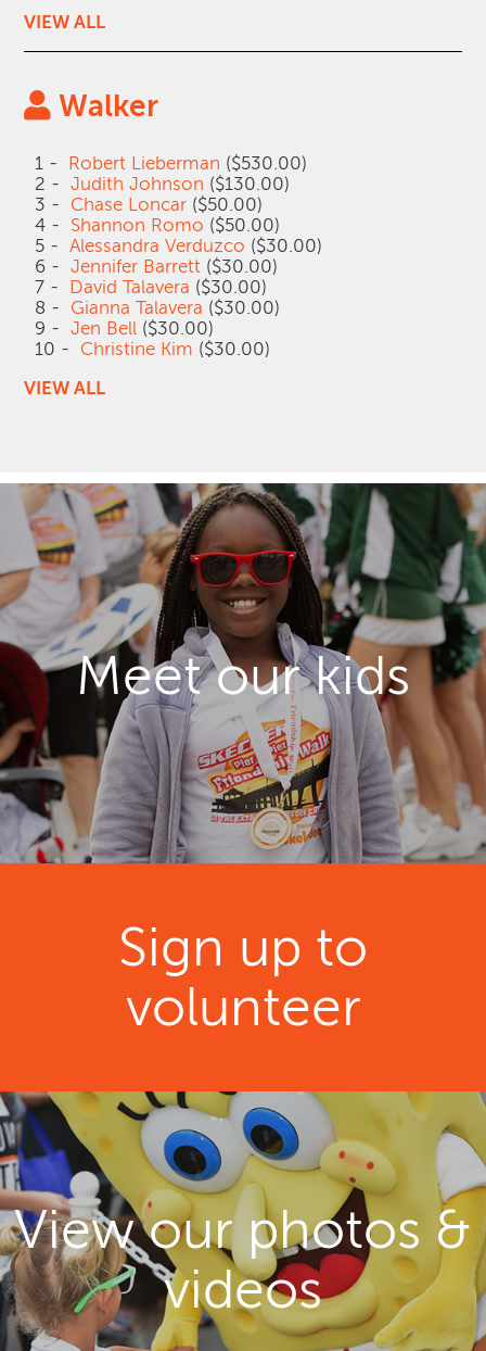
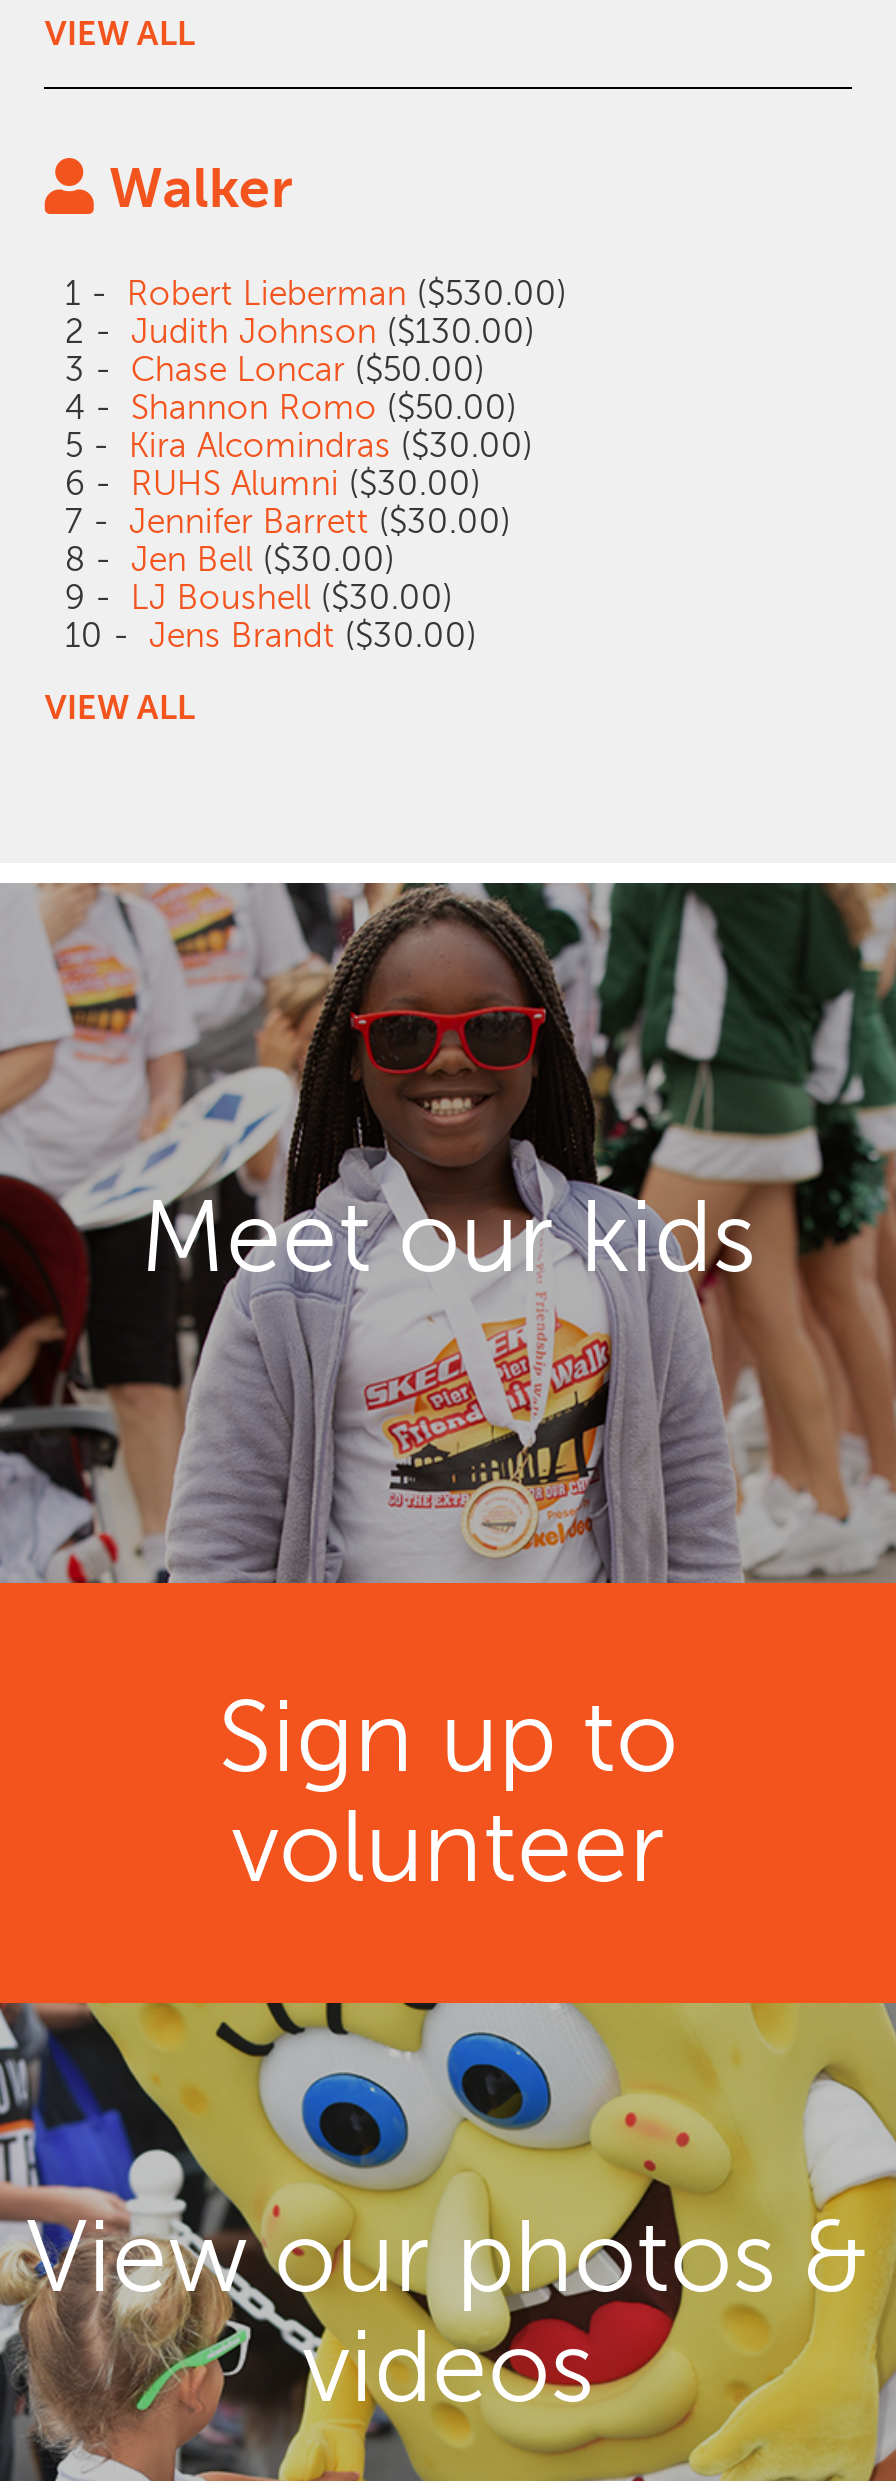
- 5 - Alessandra Verduzco ($30.00)
- 6 - Jennifer Barrett ($30.00)
- 7 - David Talavera ($30.00)
- 8 - Gianna Talavera ($30.00)
- 9 - Jen Bell ($30.00)
- 10 - Christine Kim ($30.00)
+ 5 - Kira Alcomindras ($30.00)
+ 6 - RUHS Alumni ($30.00)
+ 7 - Jennifer Barrett ($30.00)
+ 8 - Jen Bell ($30.00)
+ 9 - LJ Boushell ($30.00)
+ 10 - Jens Brandt ($30.00)
